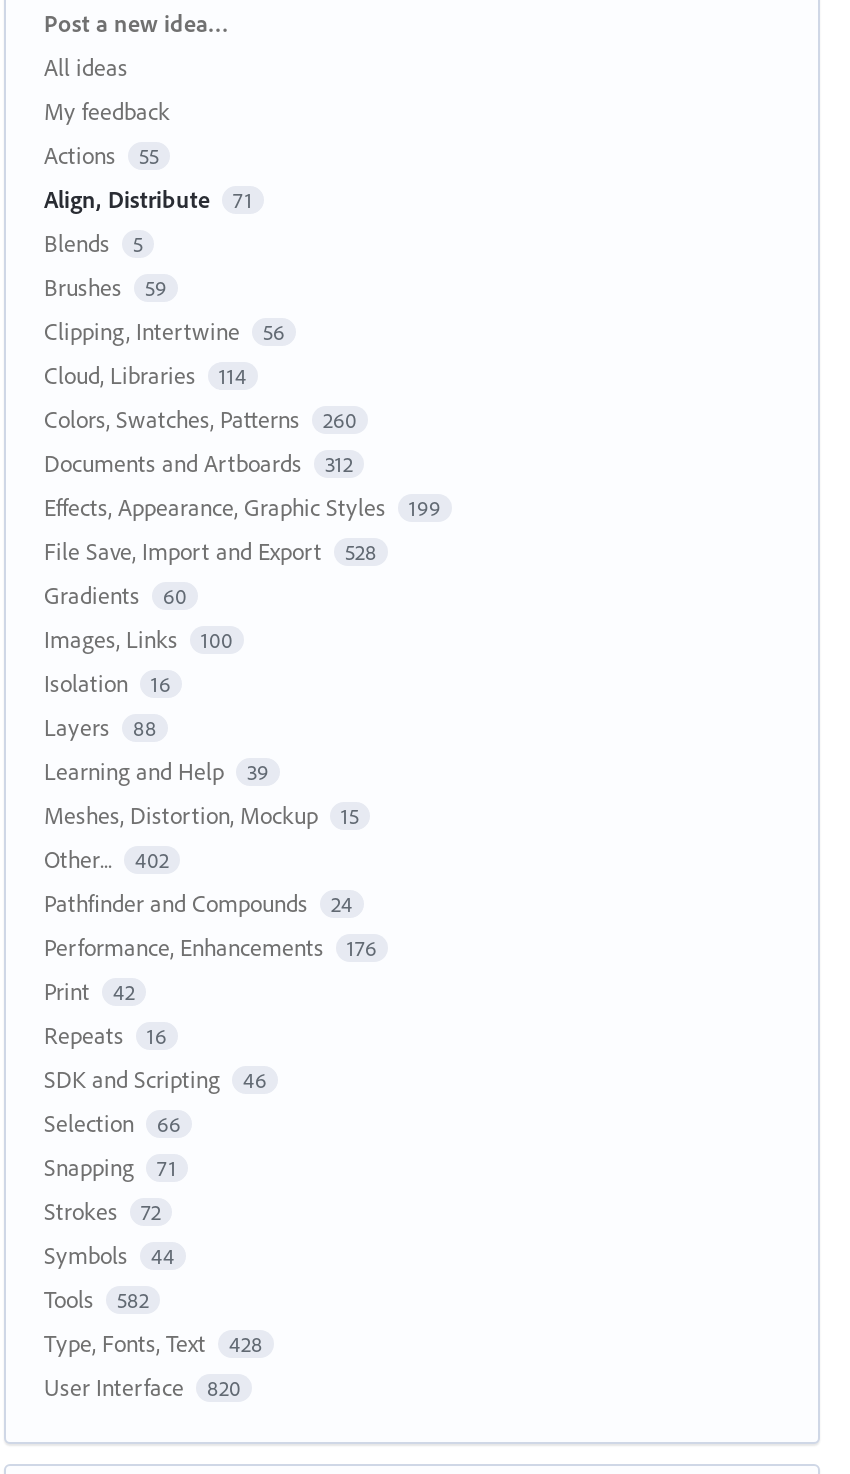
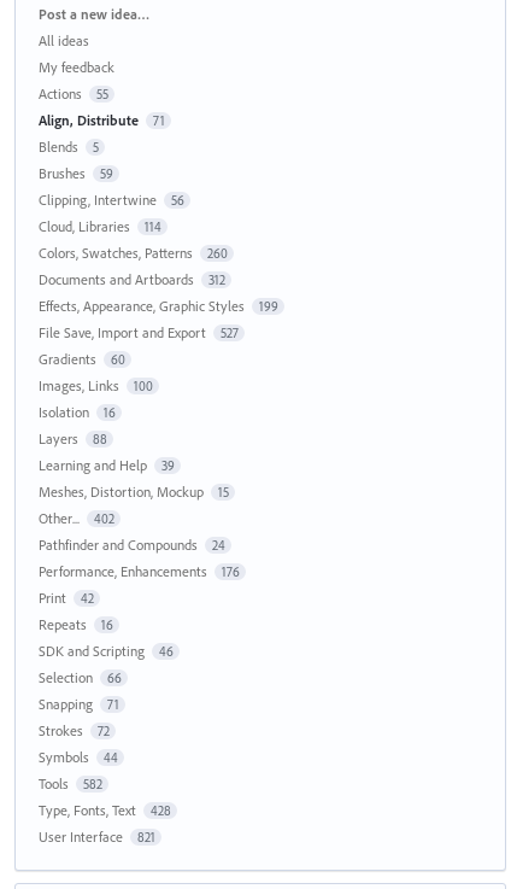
- File Save, Import and Export 528
+ File Save, Import and Export 527

- User Interface 820
+ User Interface 821
